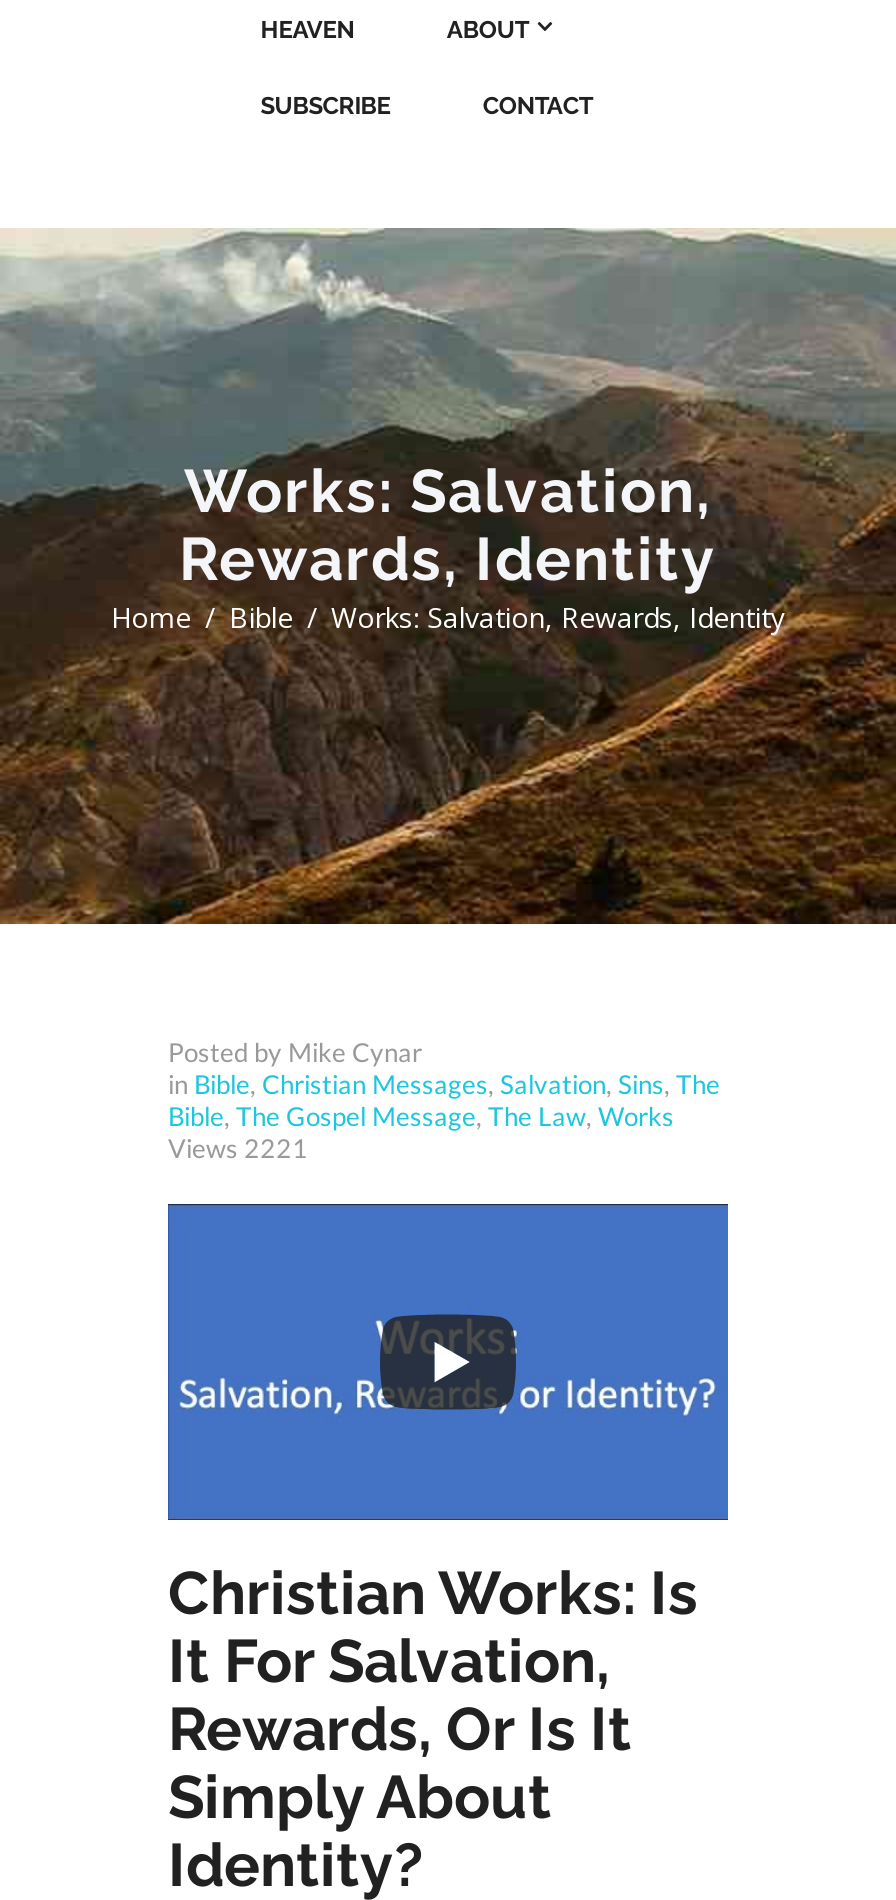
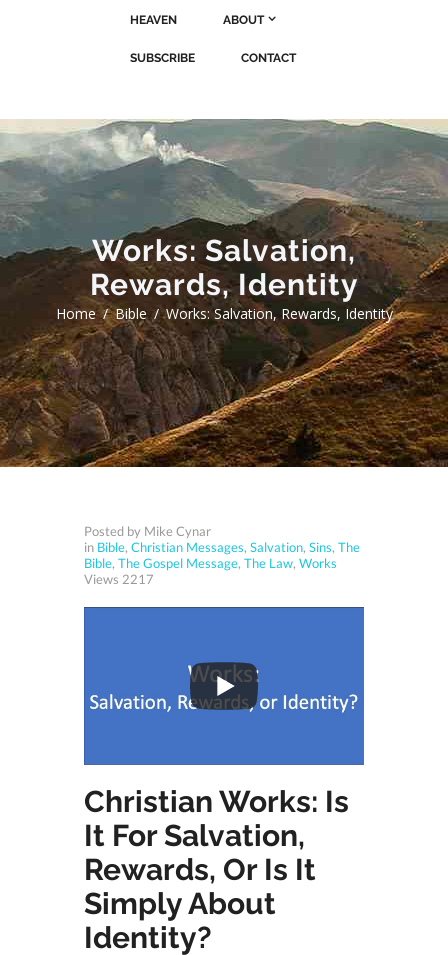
- Views 2221
+ Views 2217
